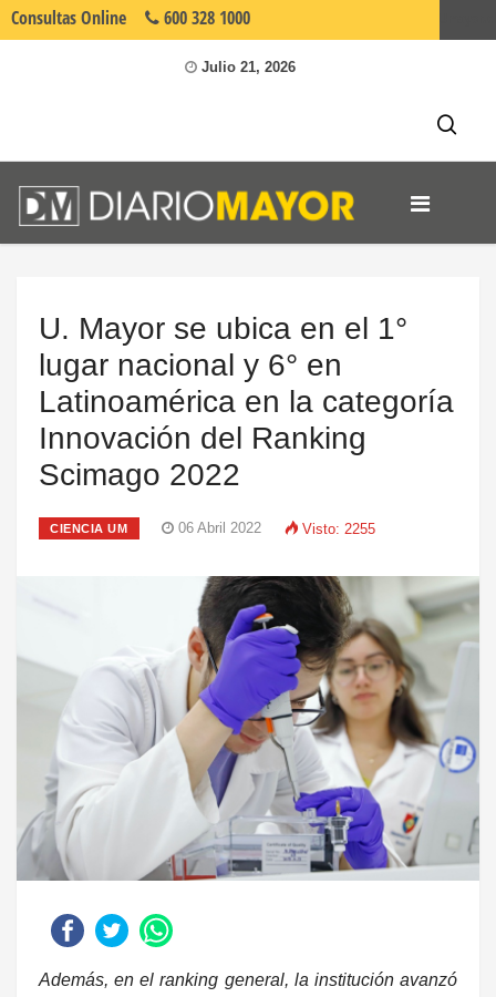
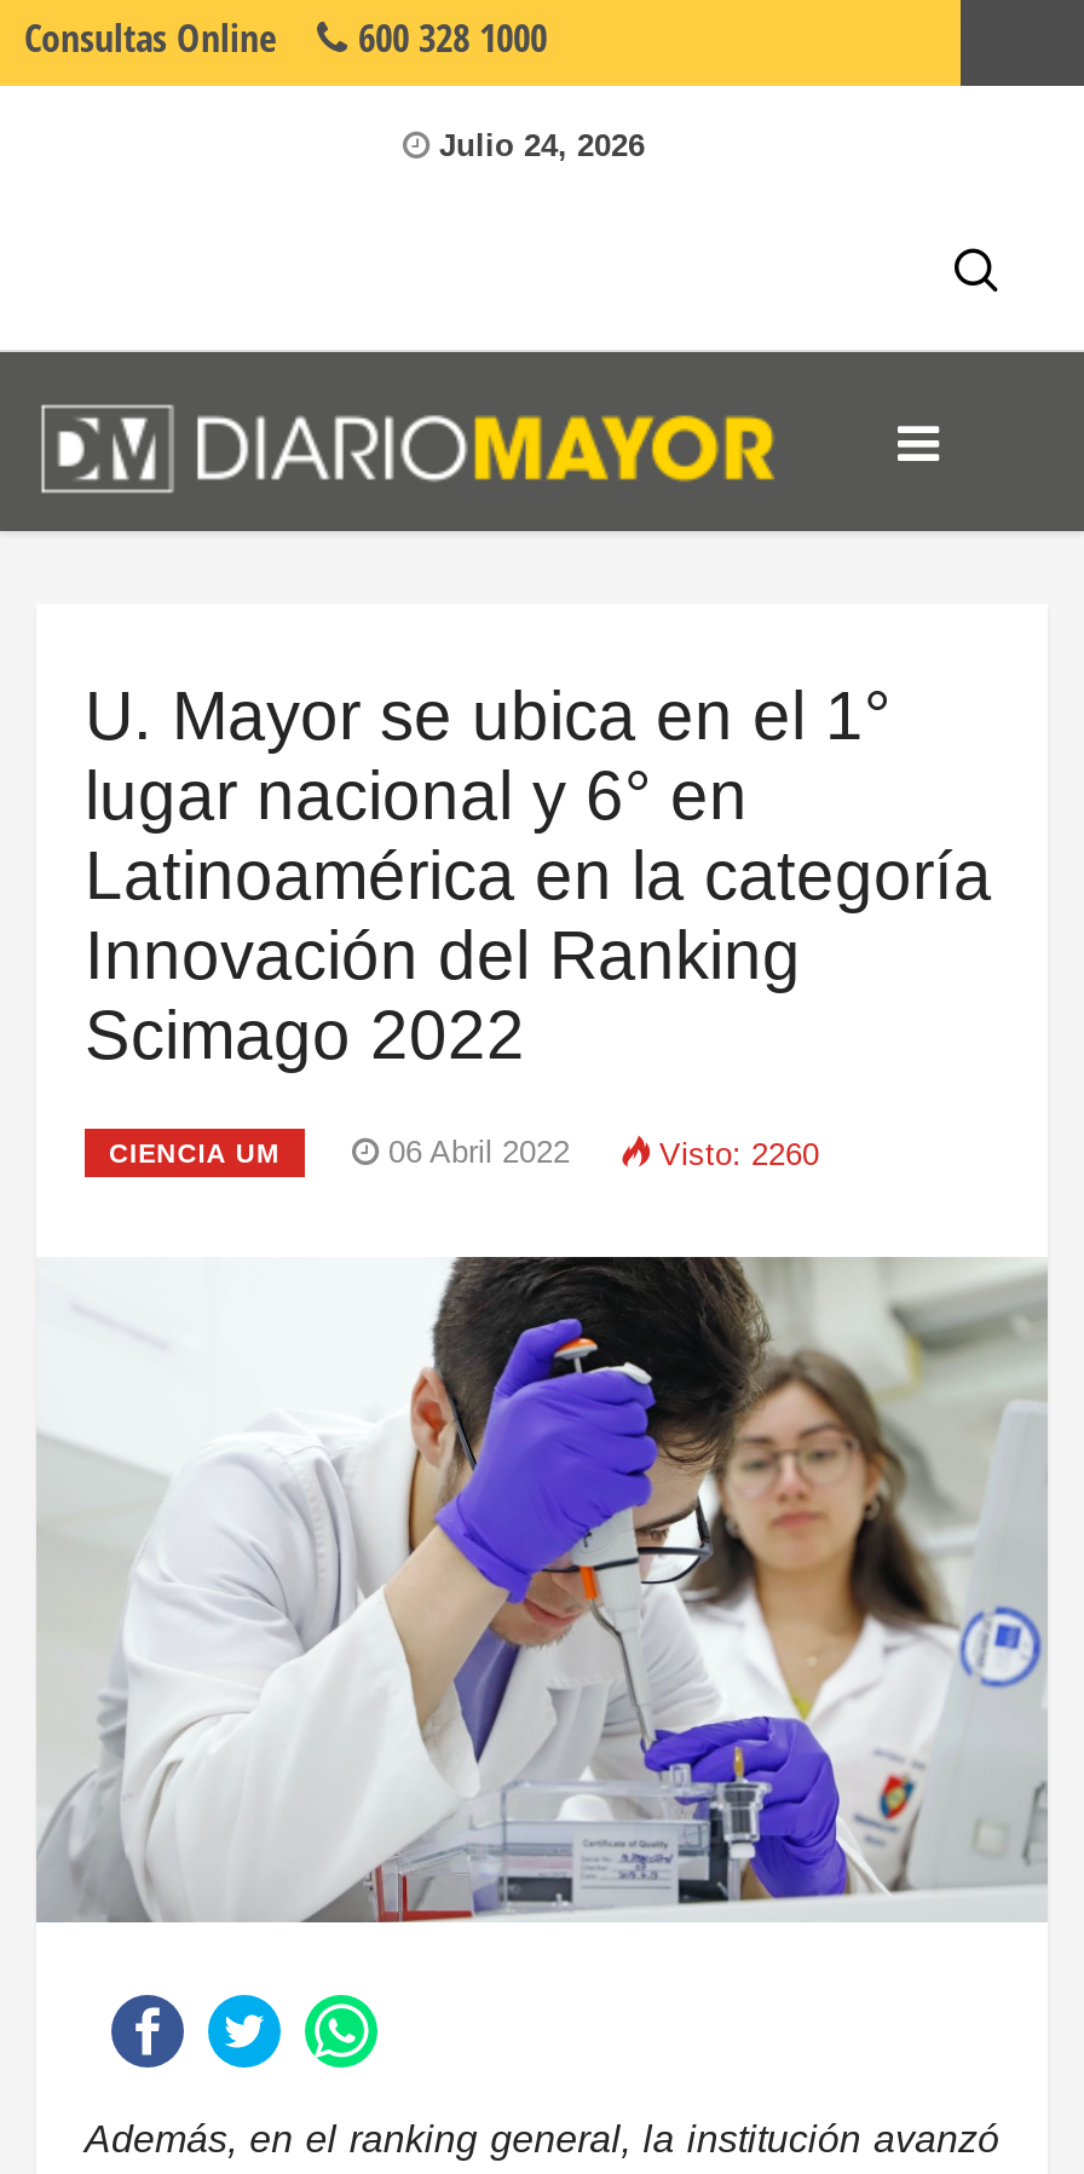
- Julio 21, 2026
+ Julio 24, 2026

- Visto: 2255
+ Visto: 2260
